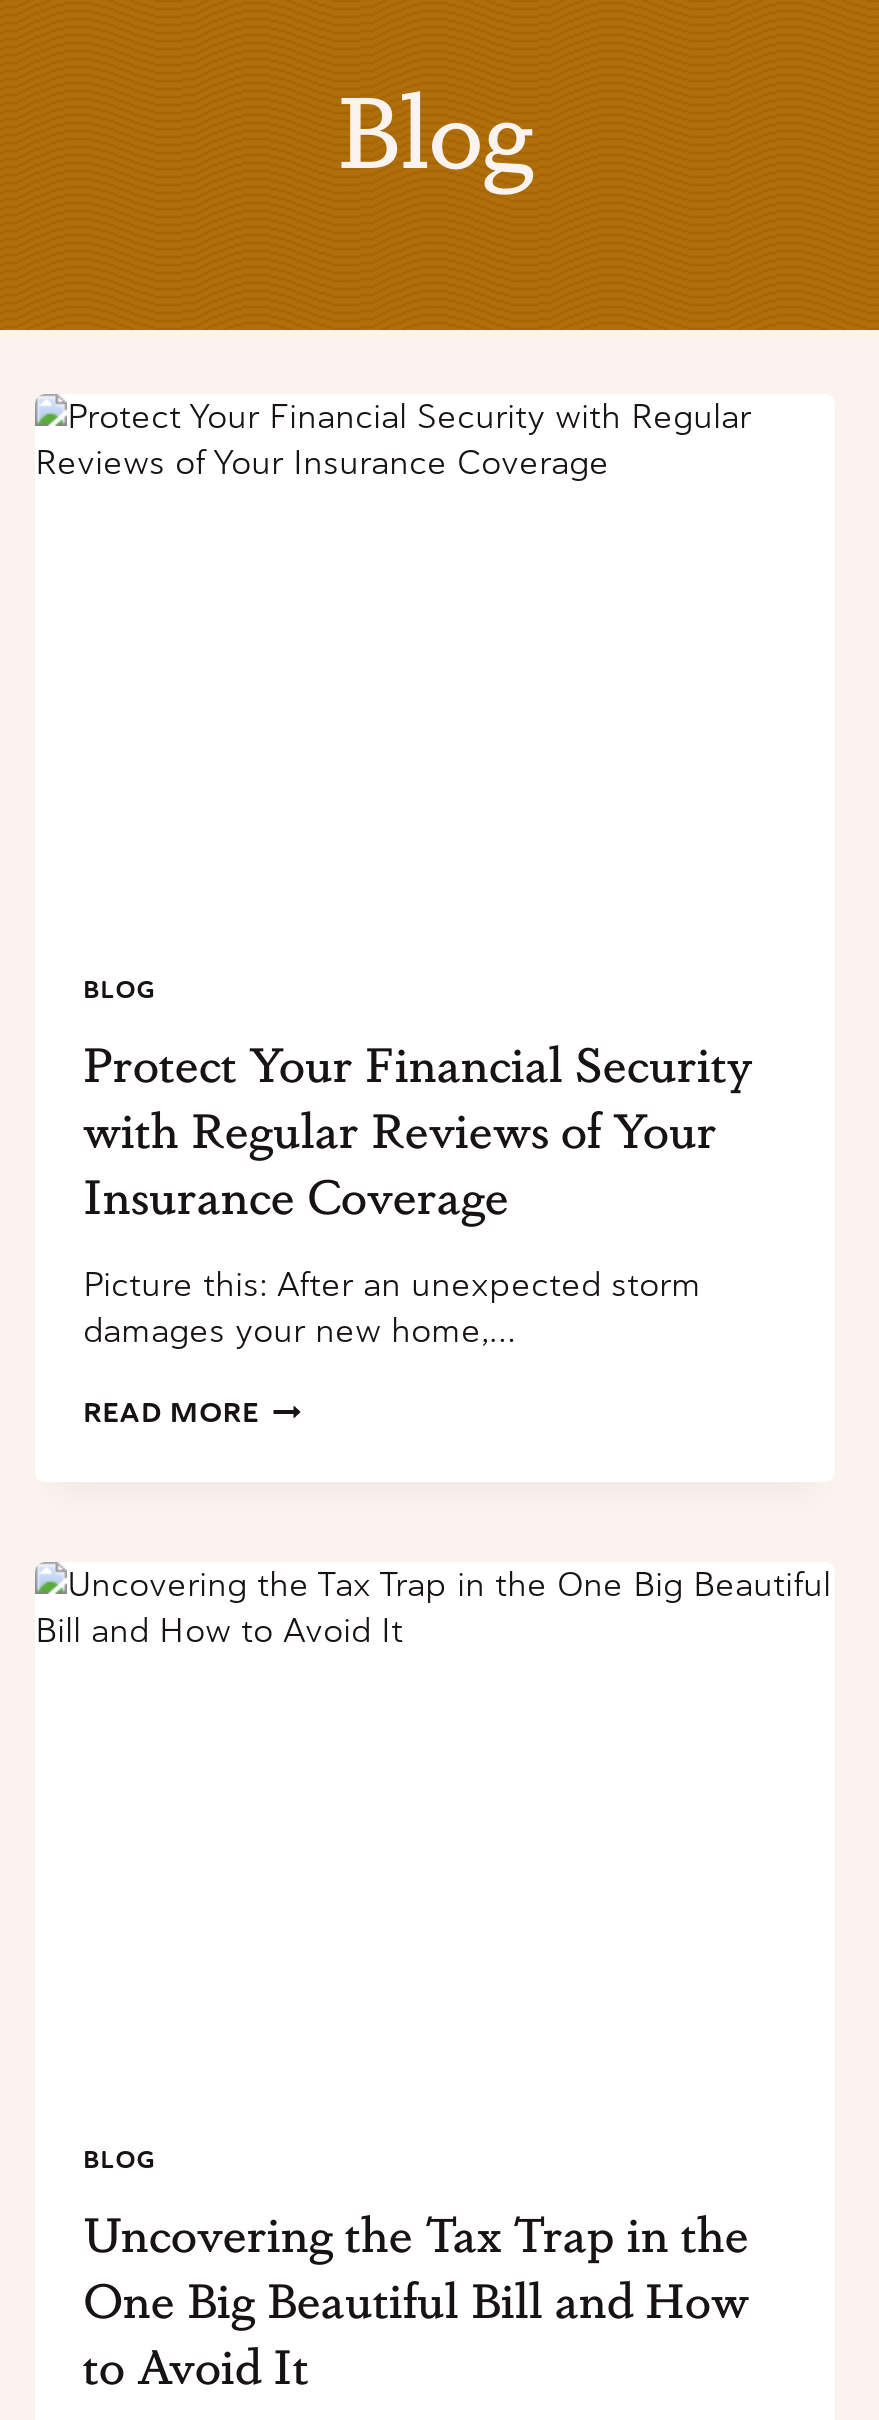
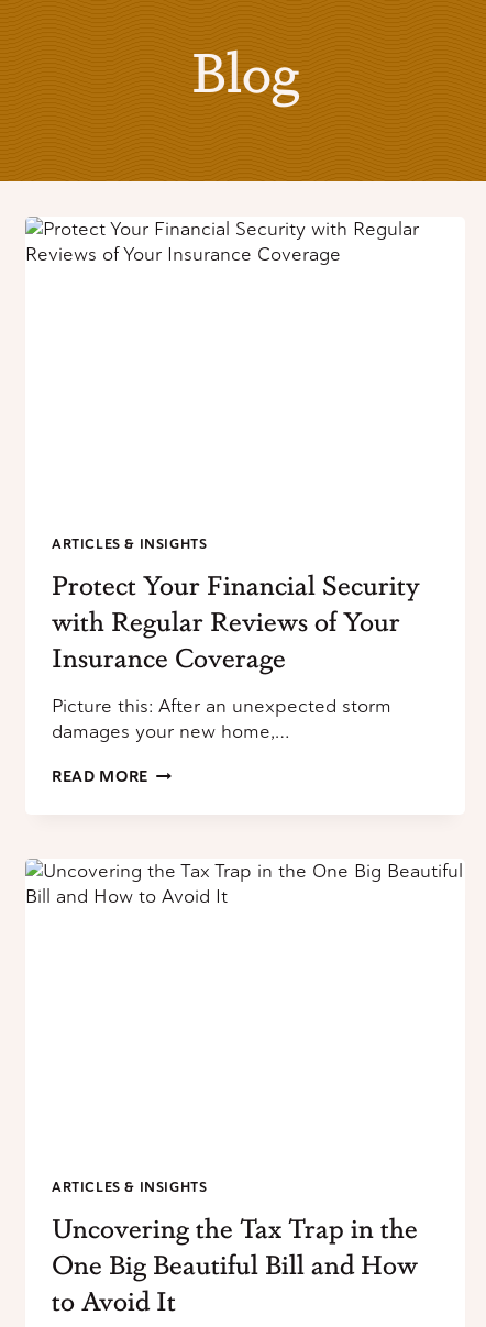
- BLOG
+ ARTICLES & INSIGHTS

- BLOG
+ ARTICLES & INSIGHTS
